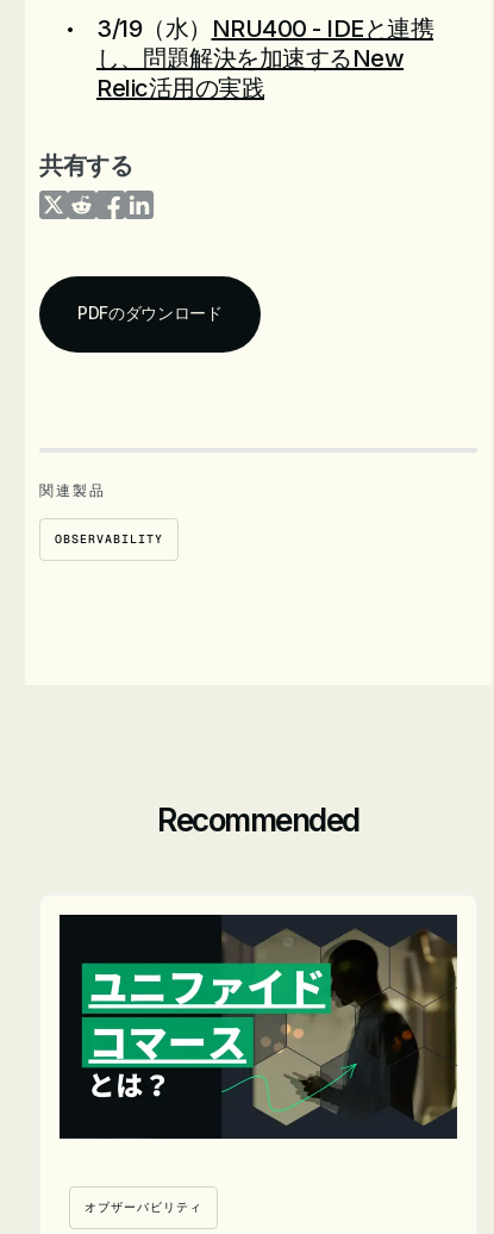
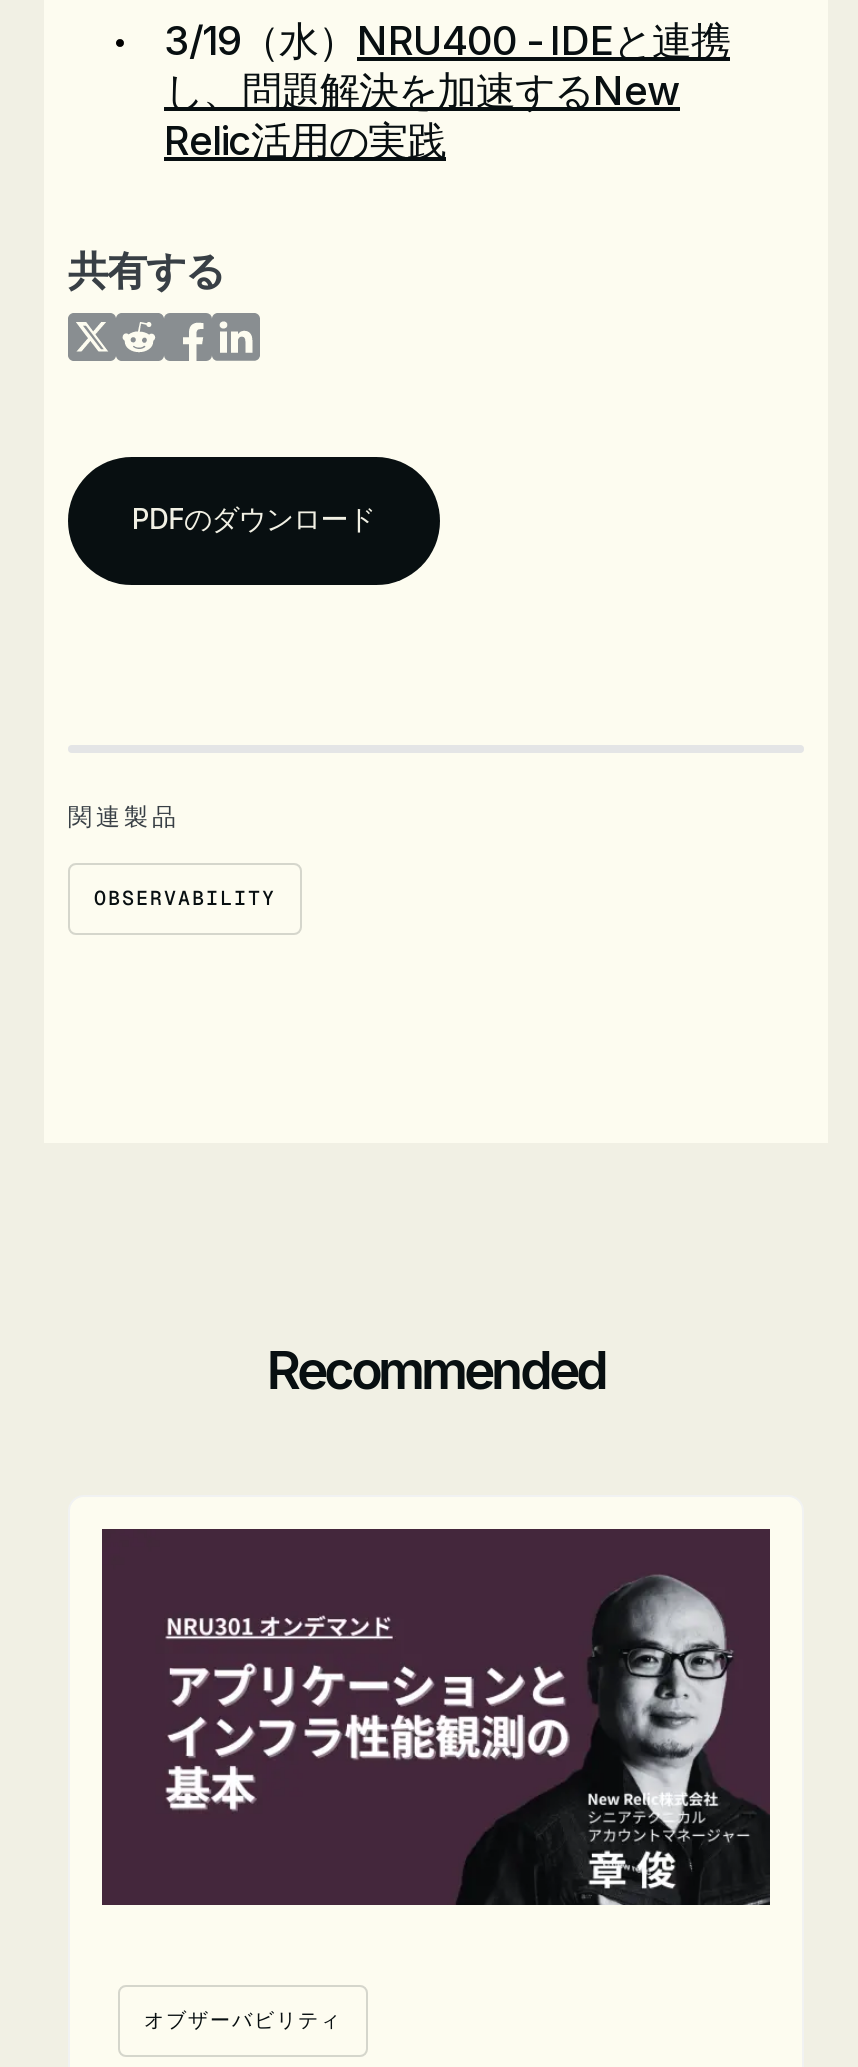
- [image]
+ [image]
